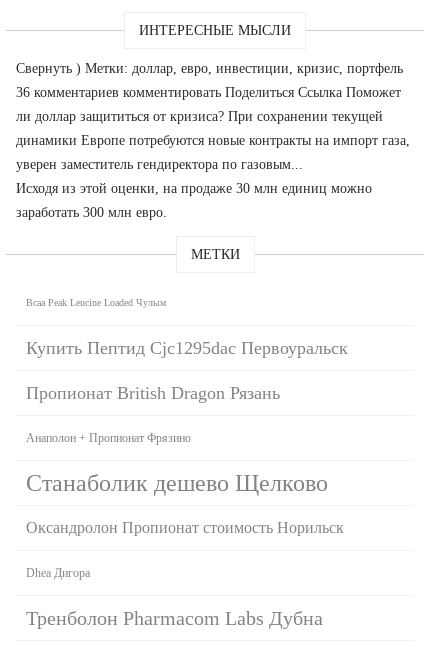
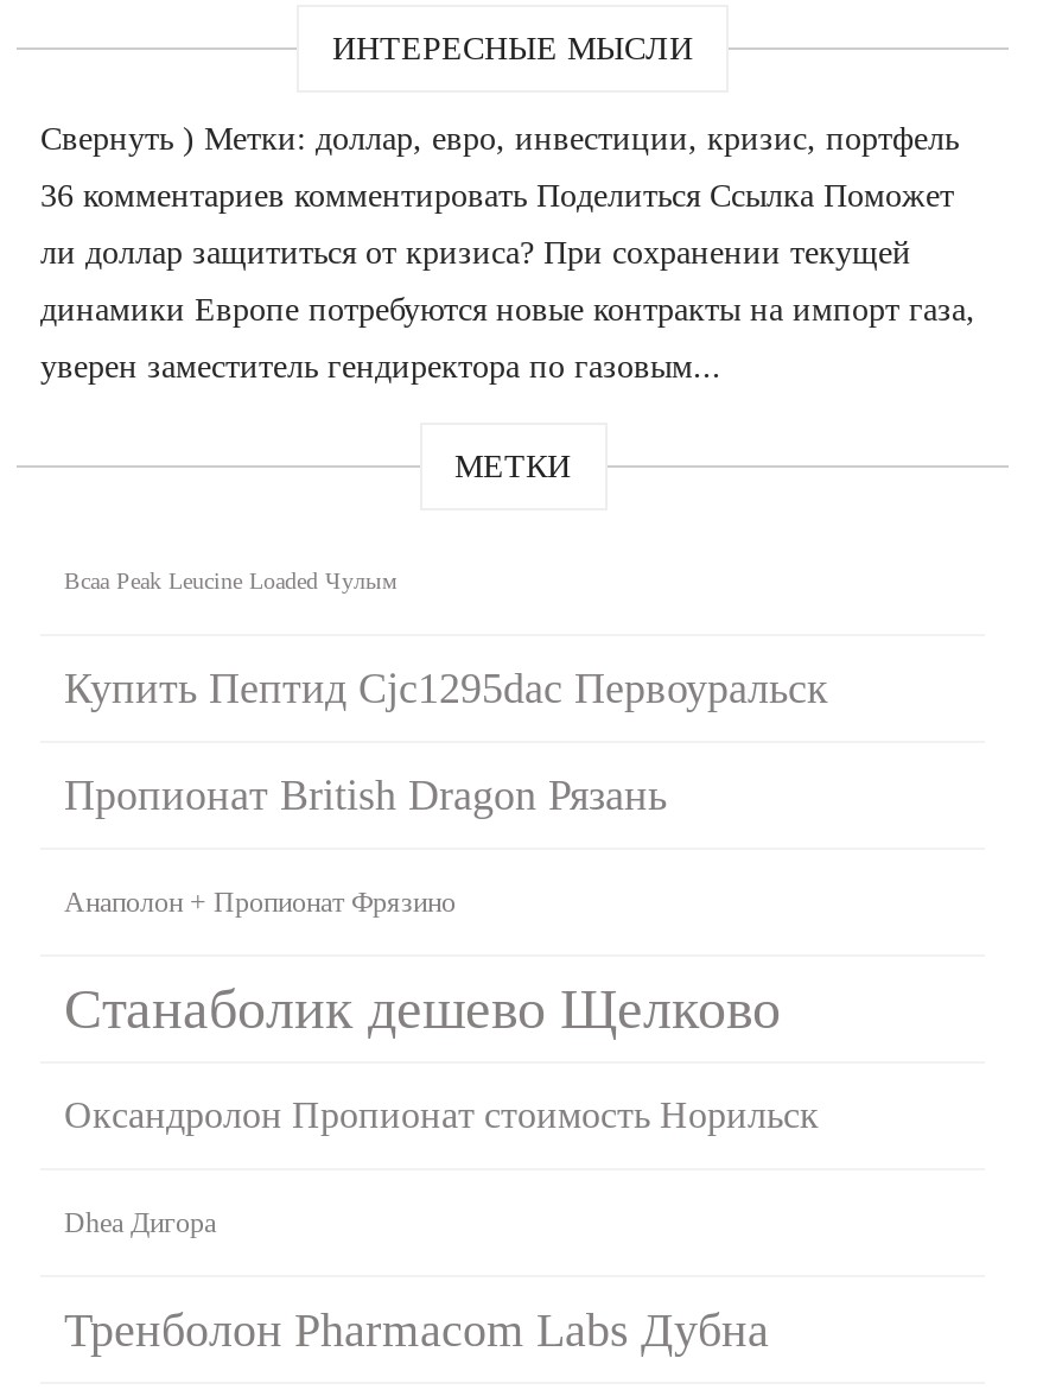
- Исходя из этой оценки, на продаже 30 млн единиц можно
- заработать 300 млн евро.
